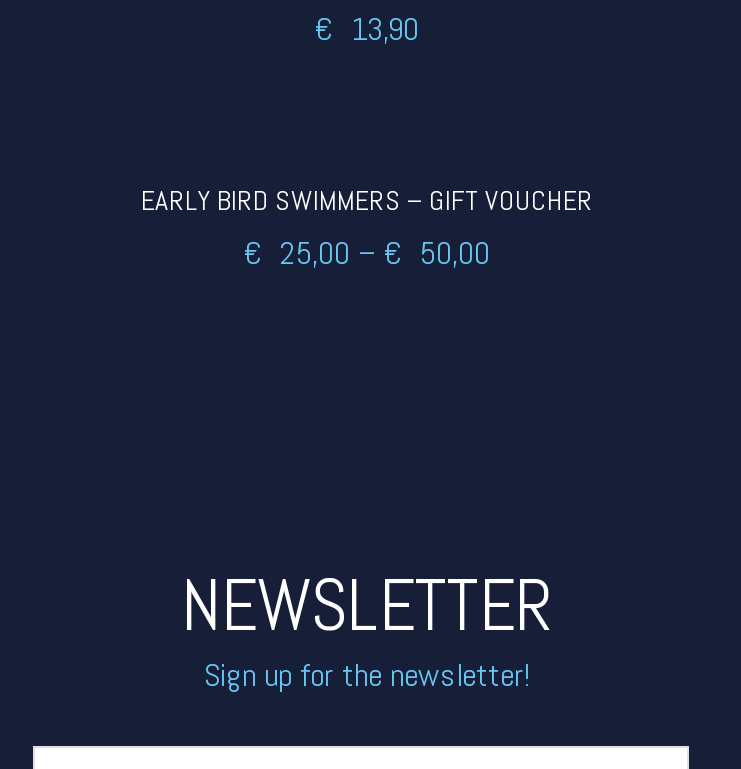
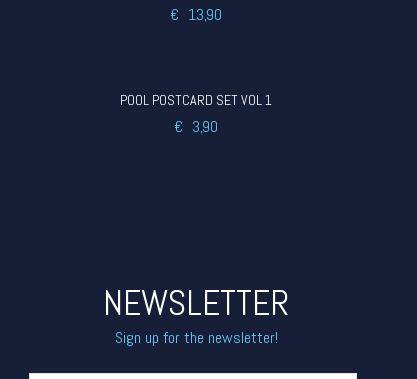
- EARLY BIRD SWIMMERS – GIFT VOUCHER
- € 25,00 – € 50,00
+ POOL POSTCARD SET VOL 1
+ € 3,90
